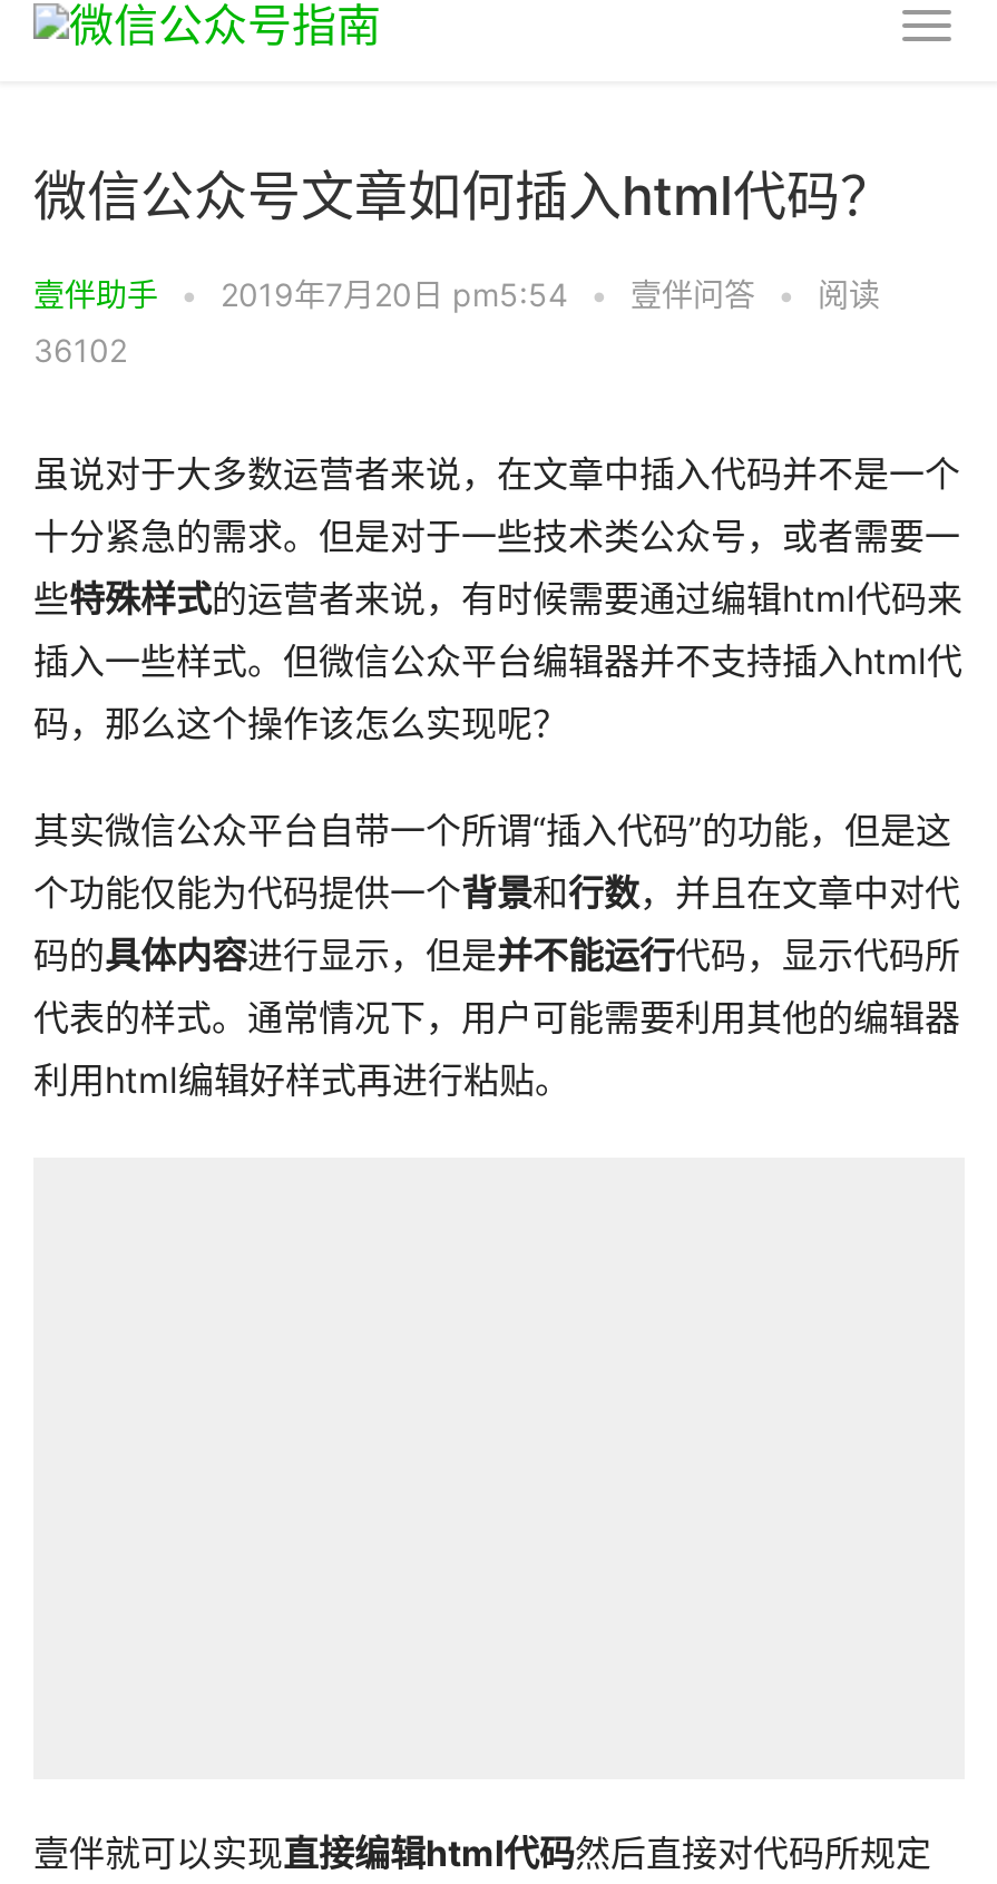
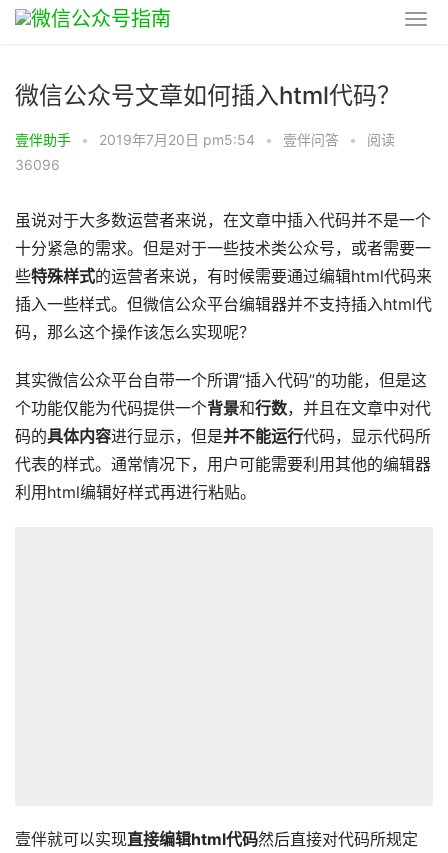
- 36102
+ 36096
